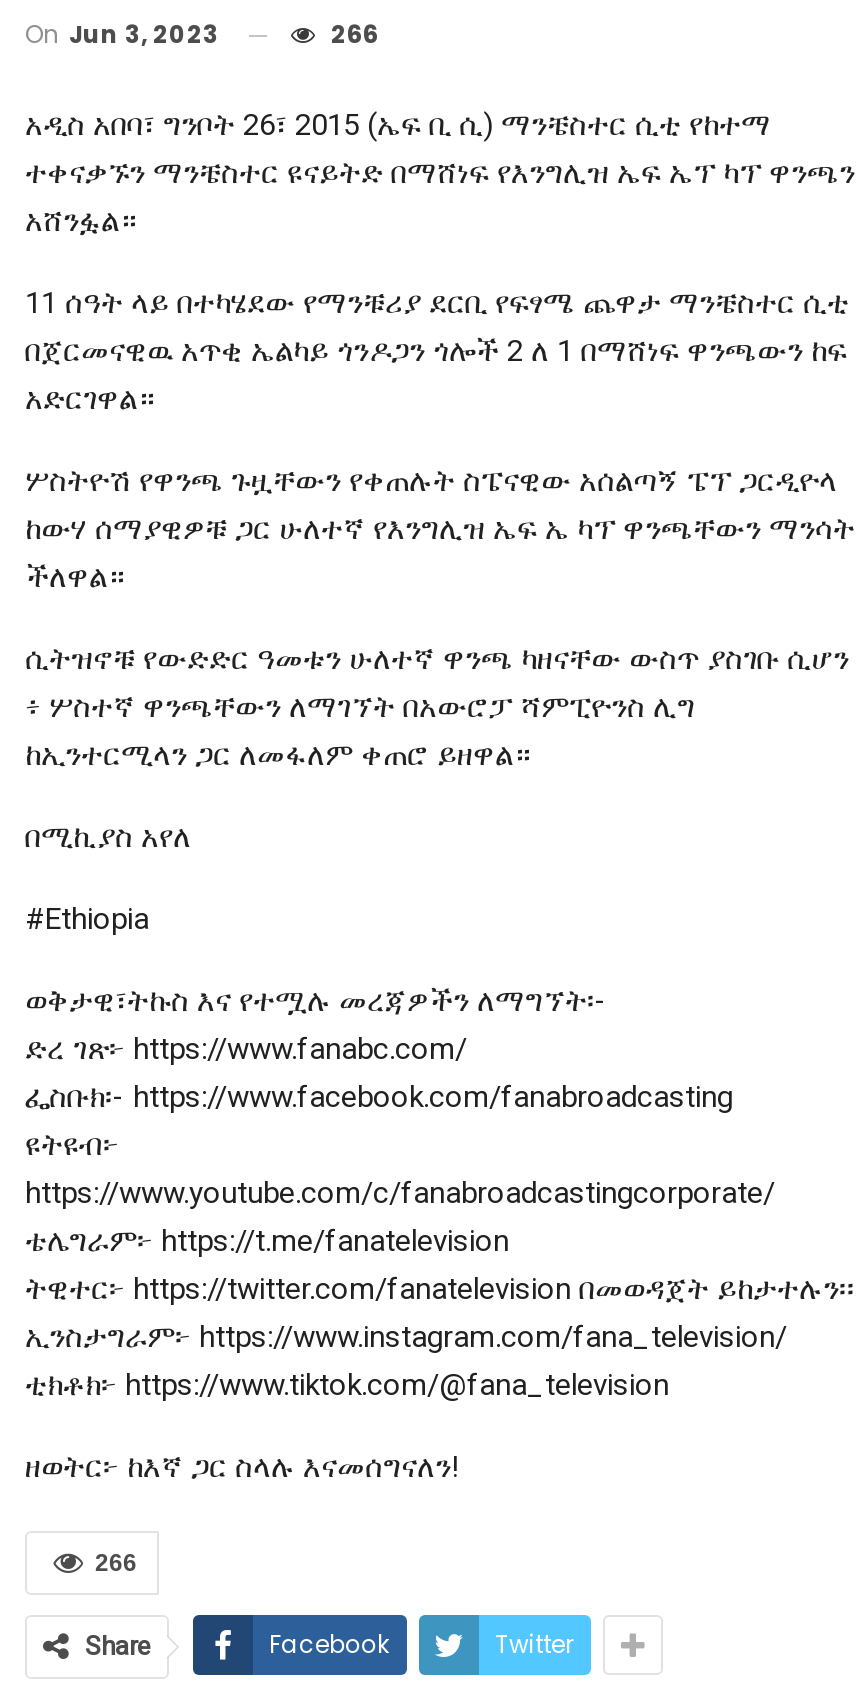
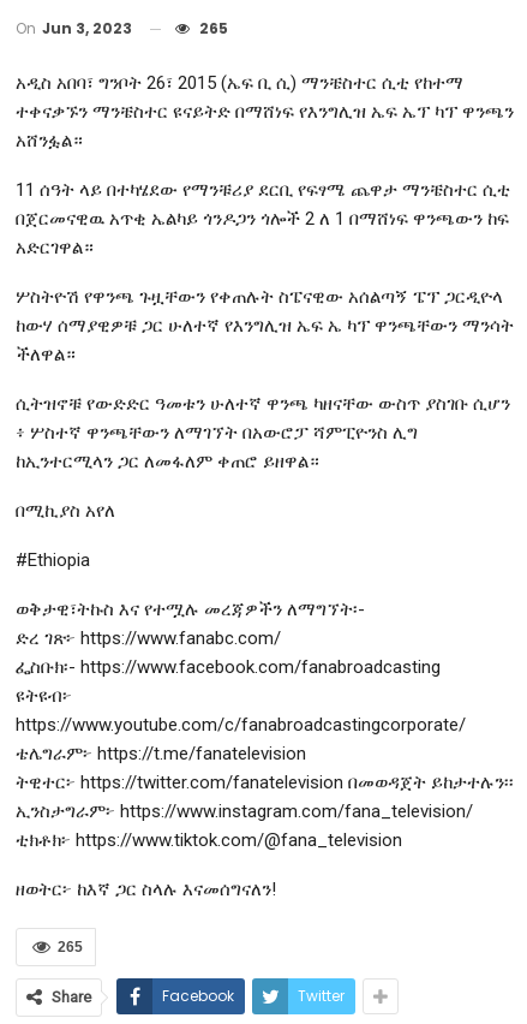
- 266
+ 265

- 266
+ 265
